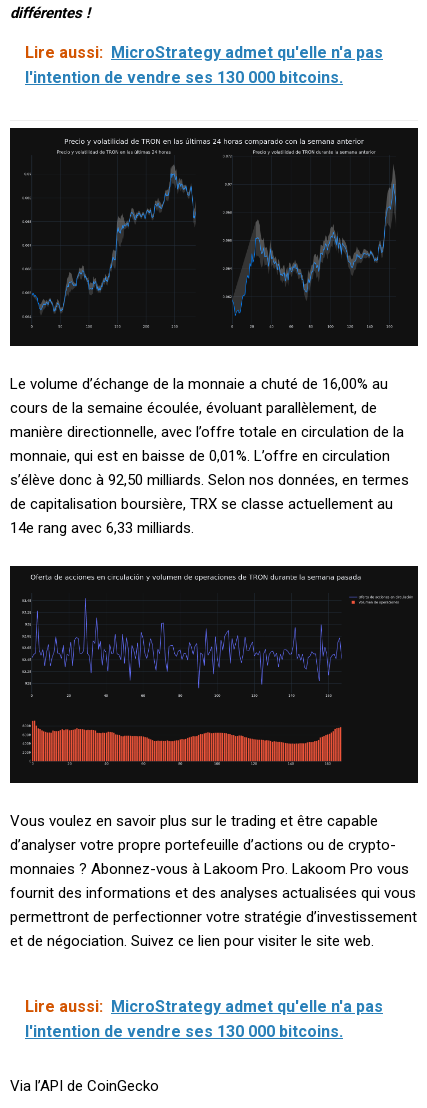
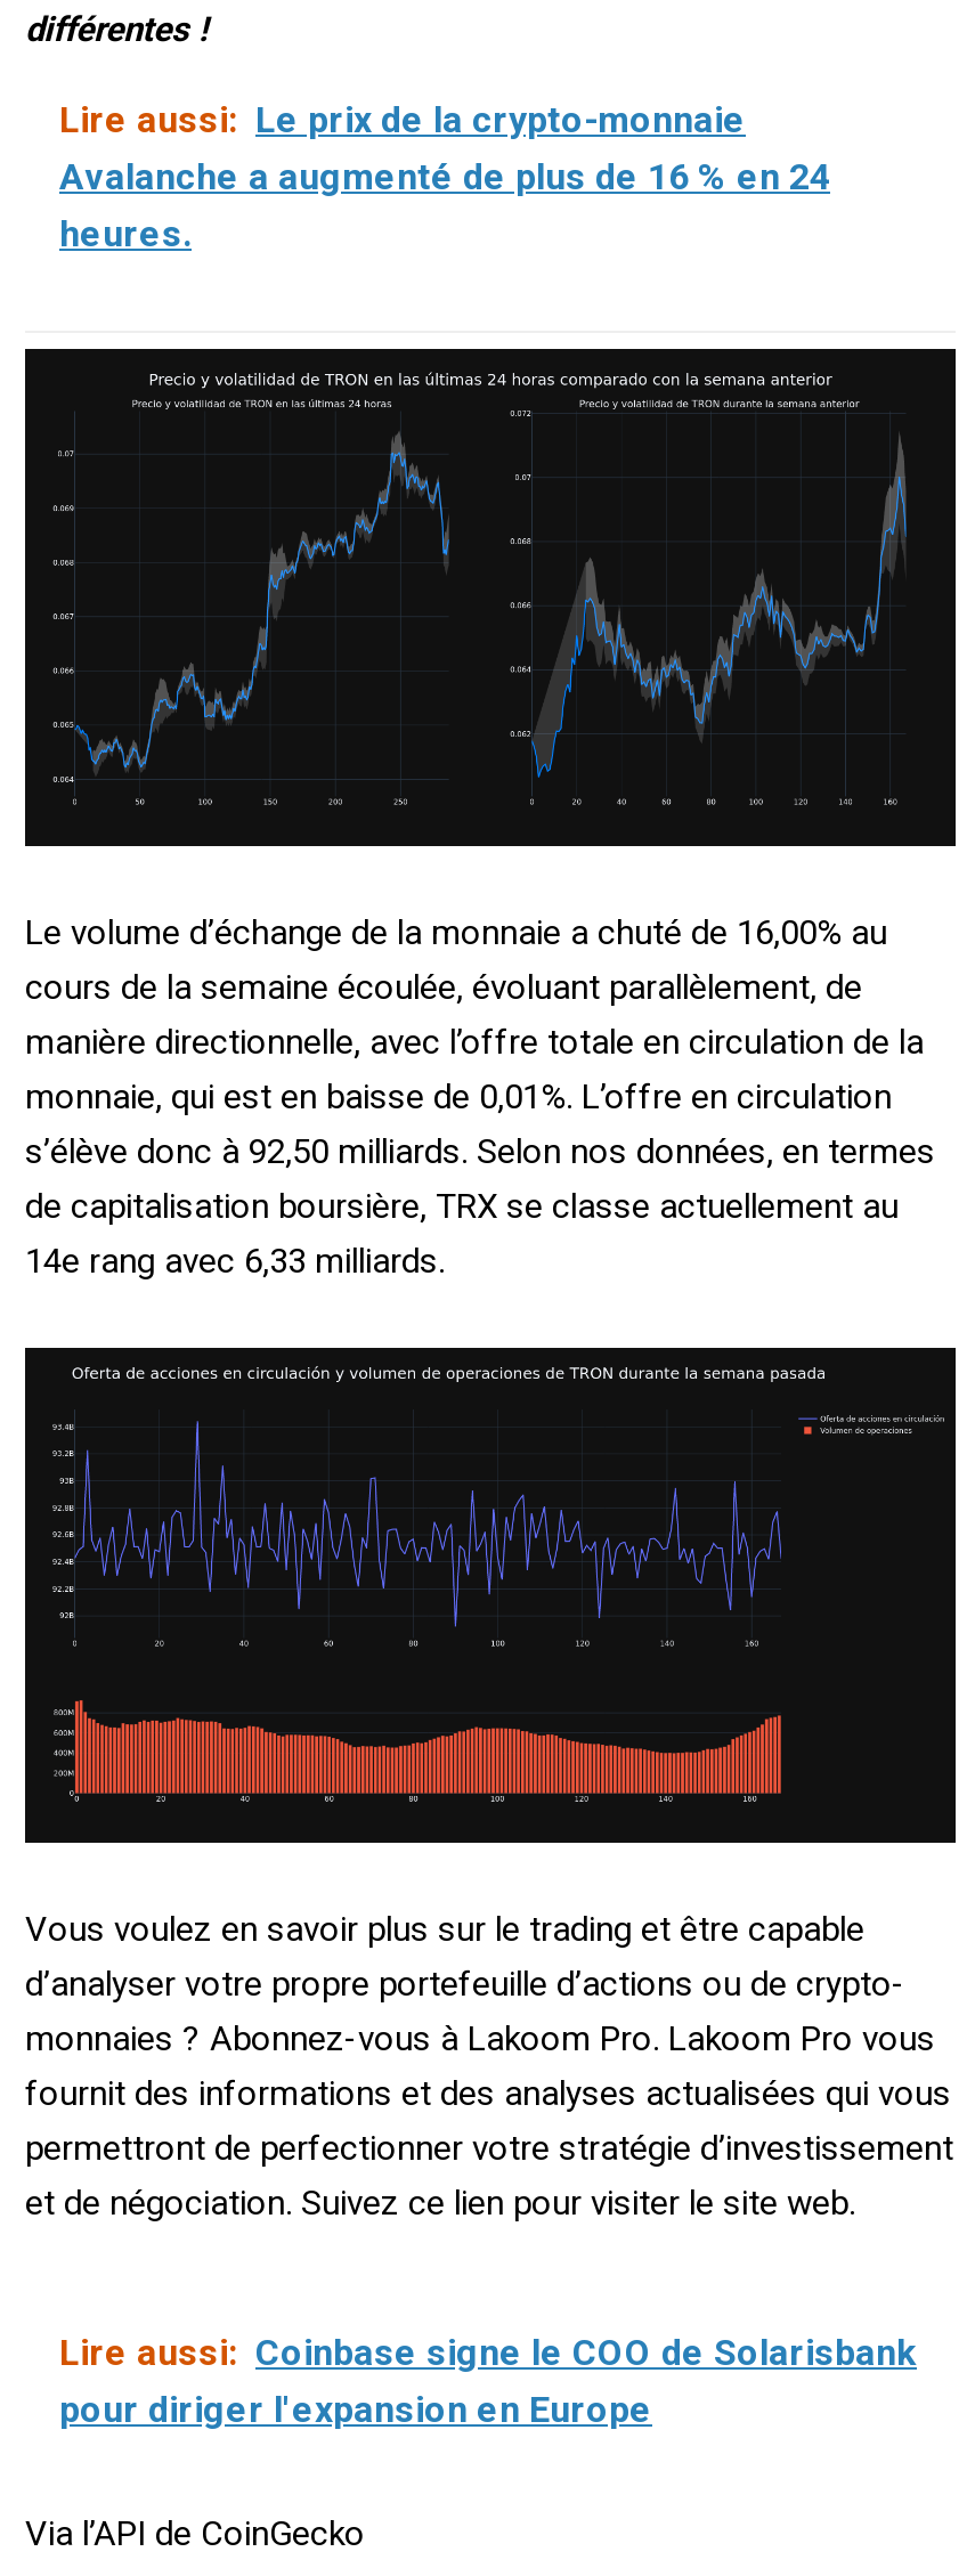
- Lire aussi: MicroStrategy admet qu'elle n'a pas
- l'intention de vendre ses 130 000 bitcoins.
+ Lire aussi: Le prix de la crypto-monnaie
+ Avalanche a augmenté de plus de 16 % en 24
+ heures.

- Lire aussi: MicroStrategy admet qu'elle n'a pas
- l'intention de vendre ses 130 000 bitcoins.
+ Lire aussi: Coinbase signe le COO de Solarisbank
+ pour diriger l'expansion en Europe
